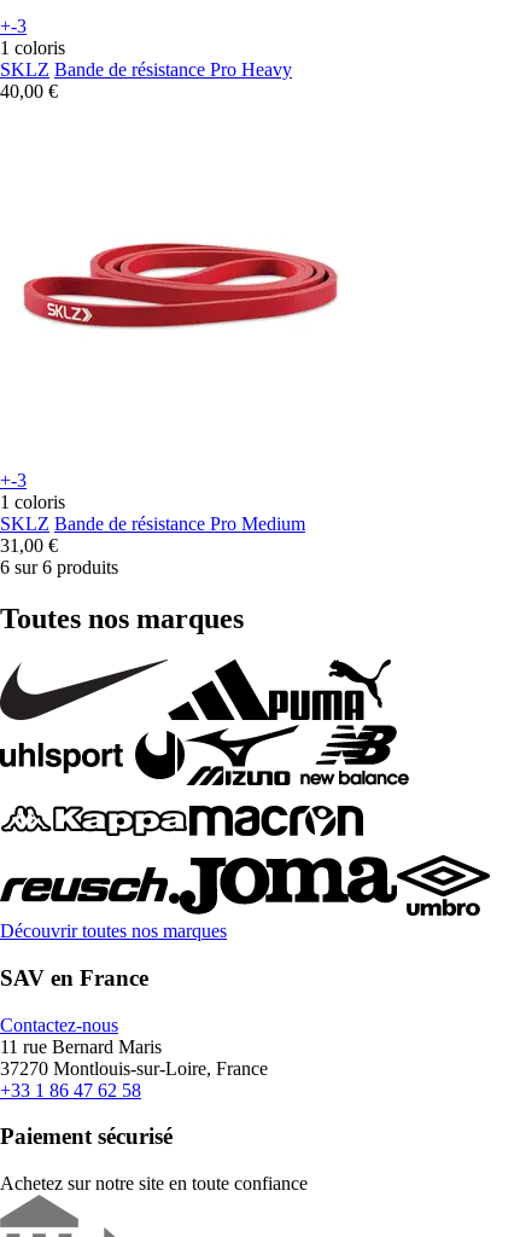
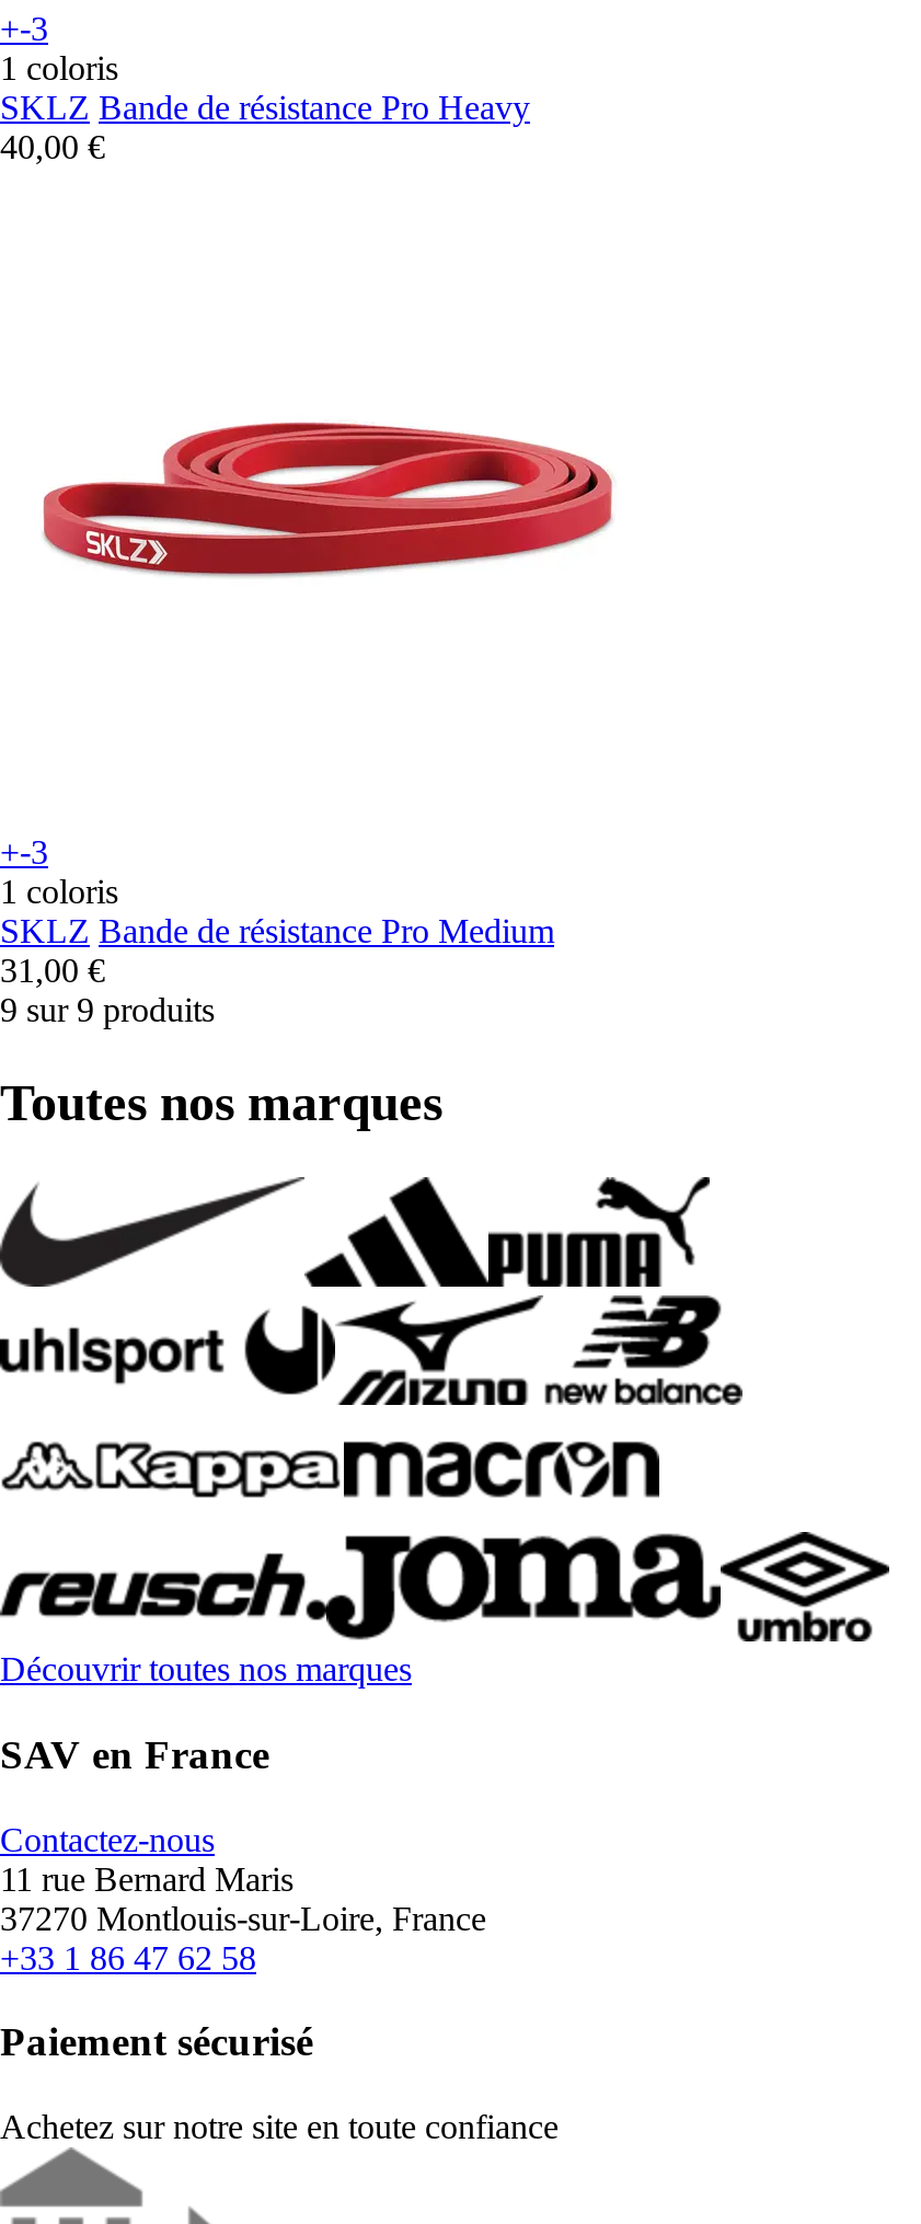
- 6 sur 6 produits
+ 9 sur 9 produits
